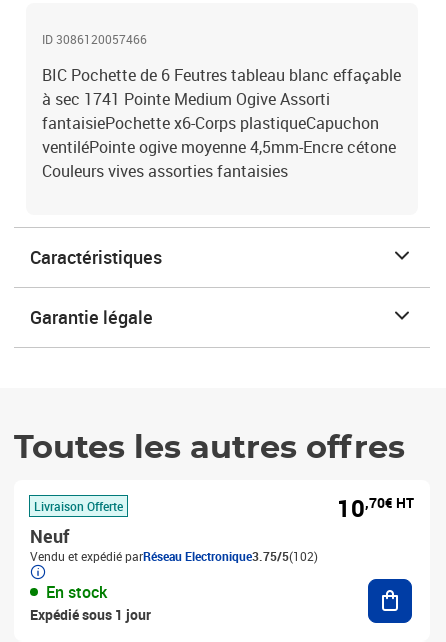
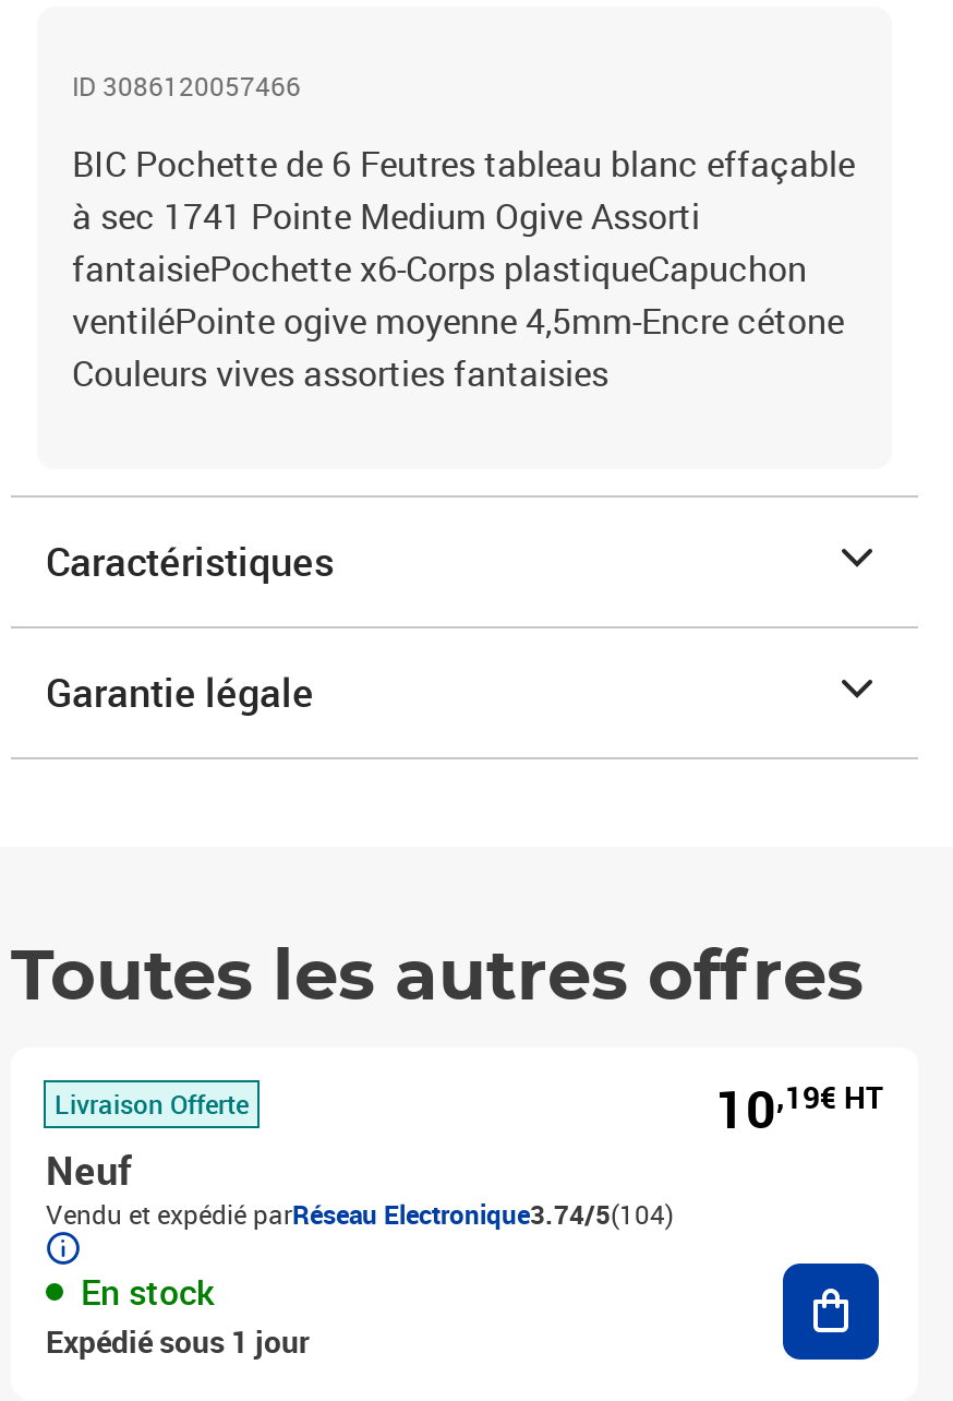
- 10,70€ HT
+ 10,19€ HT

- Vendu et expédié parRéseau Electronique3.75/5(102)
+ Vendu et expédié parRéseau Electronique3.74/5(104)
